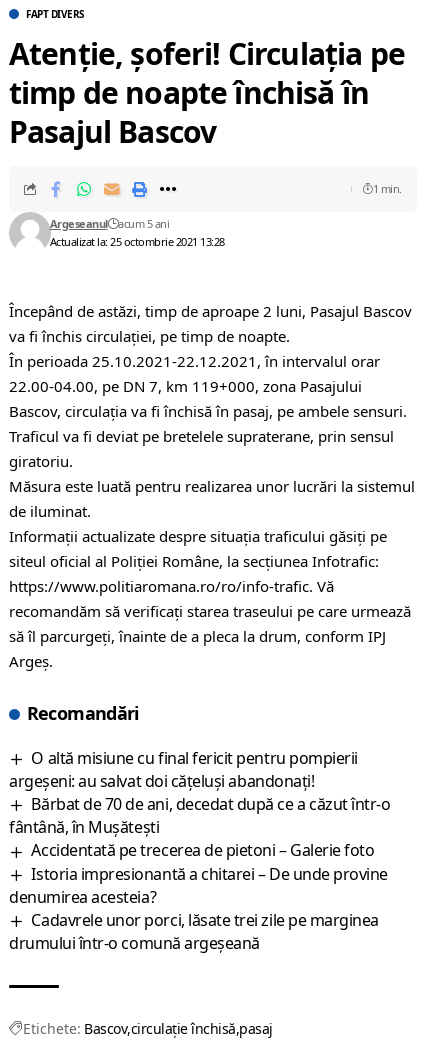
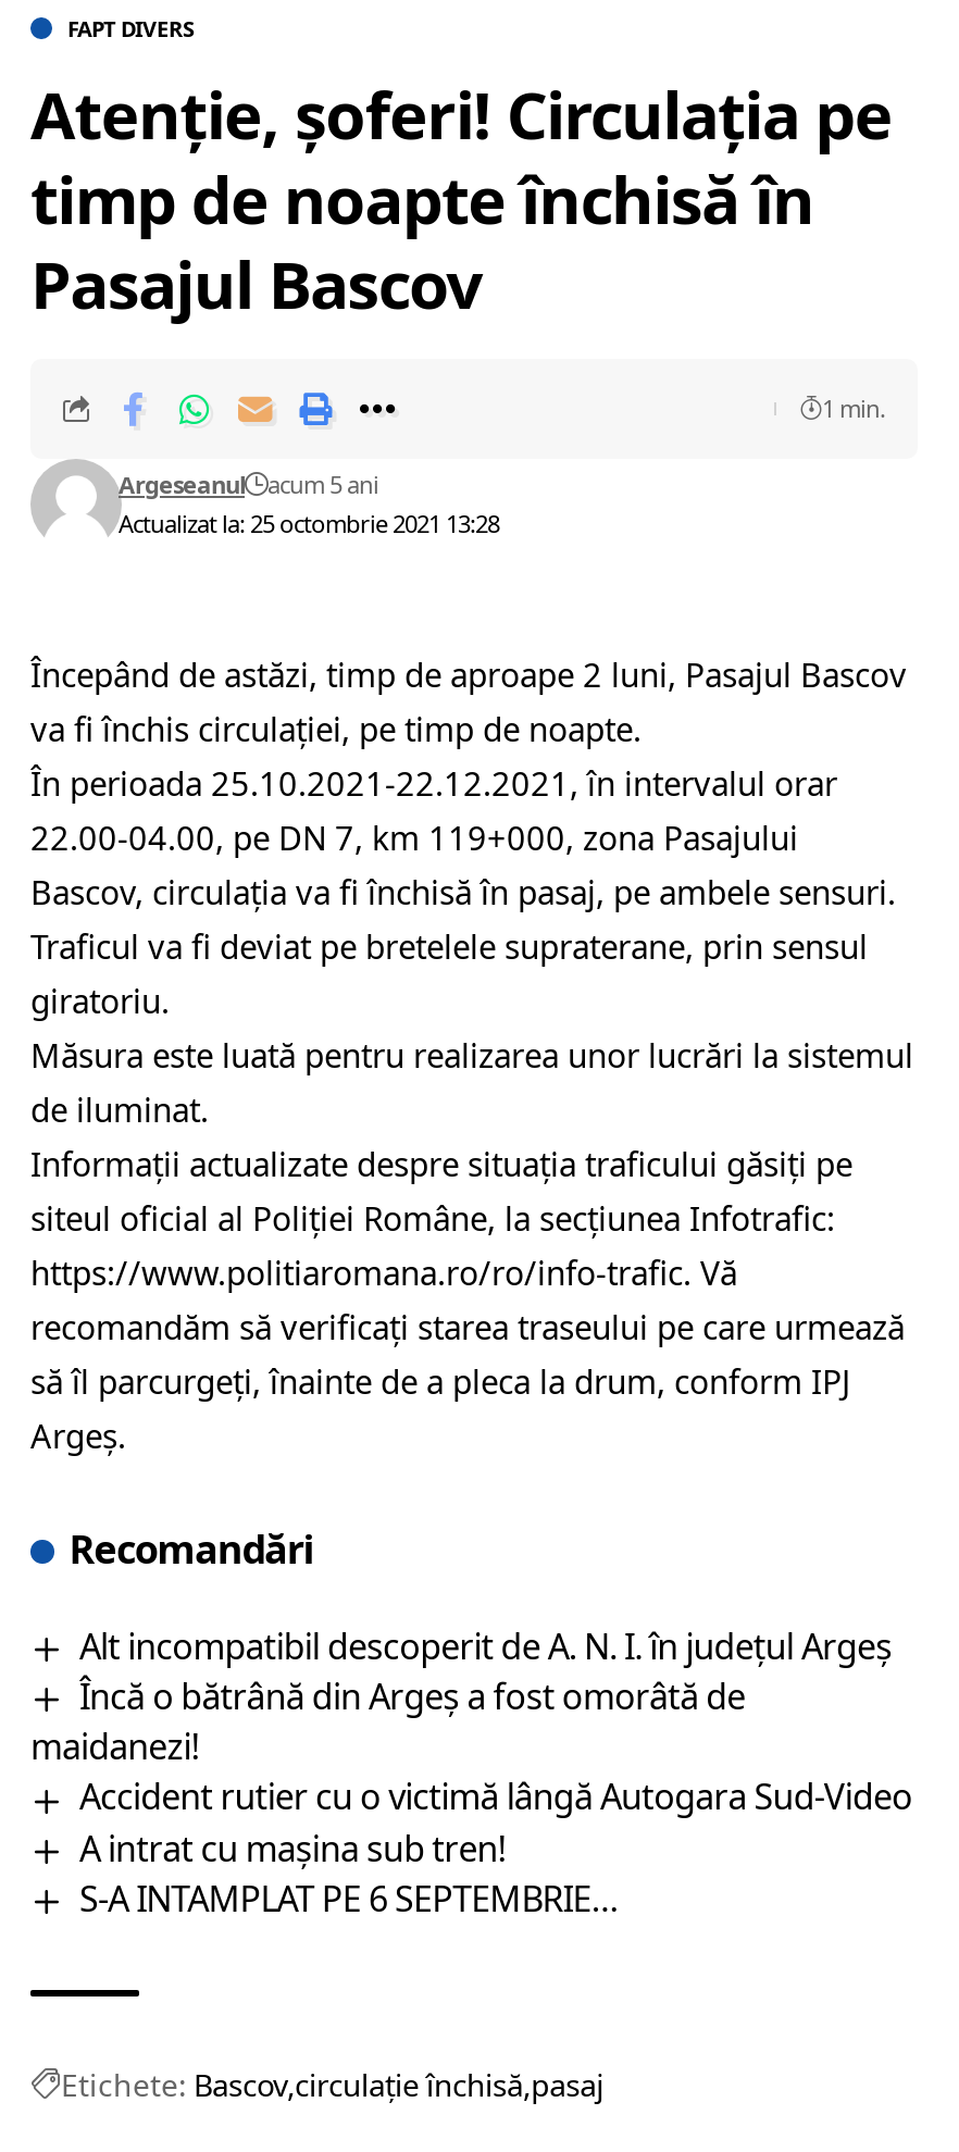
- O altă misiune cu final fericit pentru pompierii
- argeșeni: au salvat doi cățeluși abandonați!
- Bărbat de 70 de ani, decedat după ce a căzut într-o
- fântână, în Mușătești
- Accidentată pe trecerea de pietoni – Galerie foto
- Istoria impresionantă a chitarei – De unde provine
- denumirea acesteia?
- Cadavrele unor porci, lăsate trei zile pe marginea
- drumului într-o comună argeșeană
+ Alt incompatibil descoperit de A. N. I. în județul Argeș
+ Încă o bătrână din Argeş a fost omorâtă de
+ maidanezi!
+ Accident rutier cu o victimă lângă Autogara Sud-Video
+ A intrat cu mașina sub tren!
+ S-A INTAMPLAT PE 6 SEPTEMBRIE…
